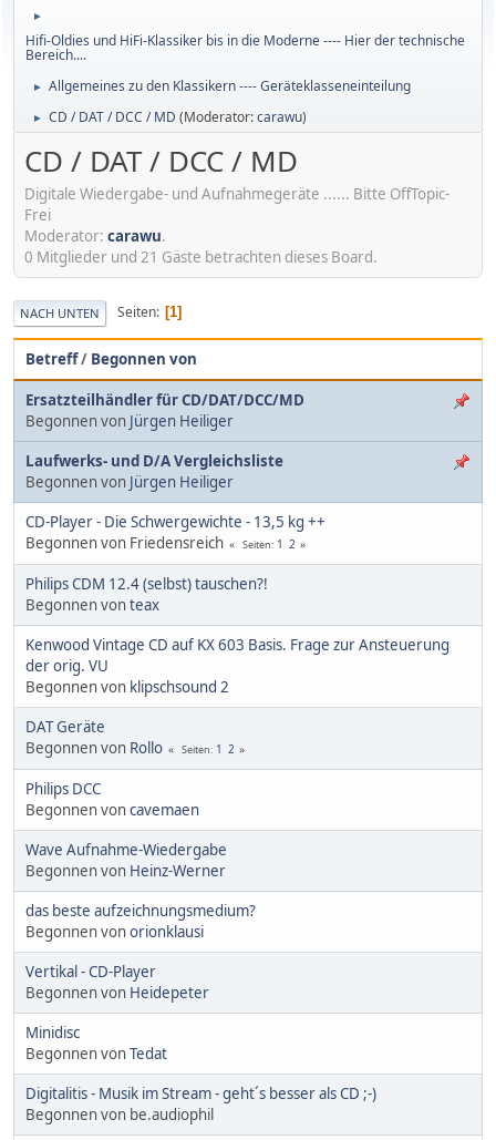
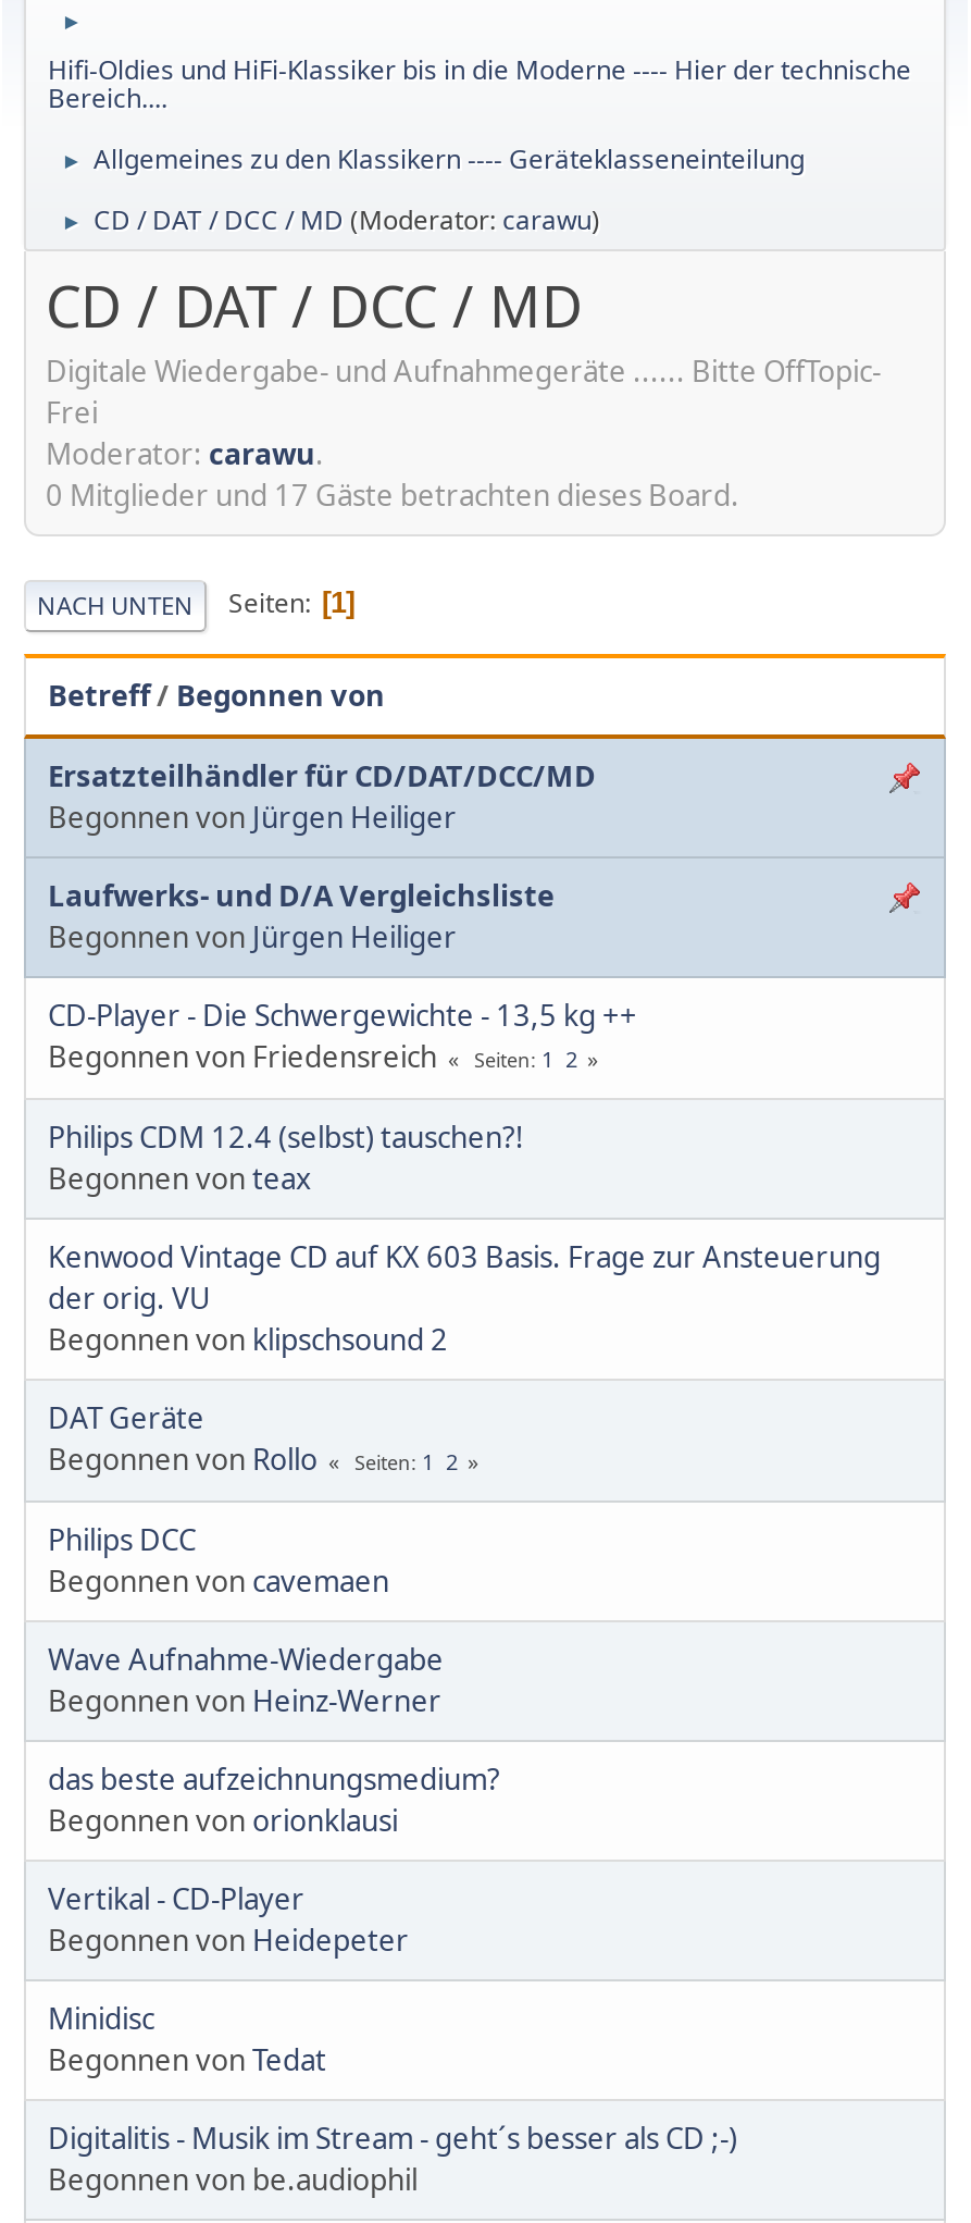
- 0 Mitglieder und 21 Gäste betrachten dieses Board.
+ 0 Mitglieder und 17 Gäste betrachten dieses Board.
